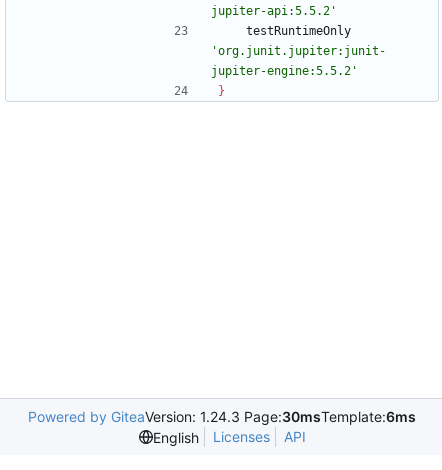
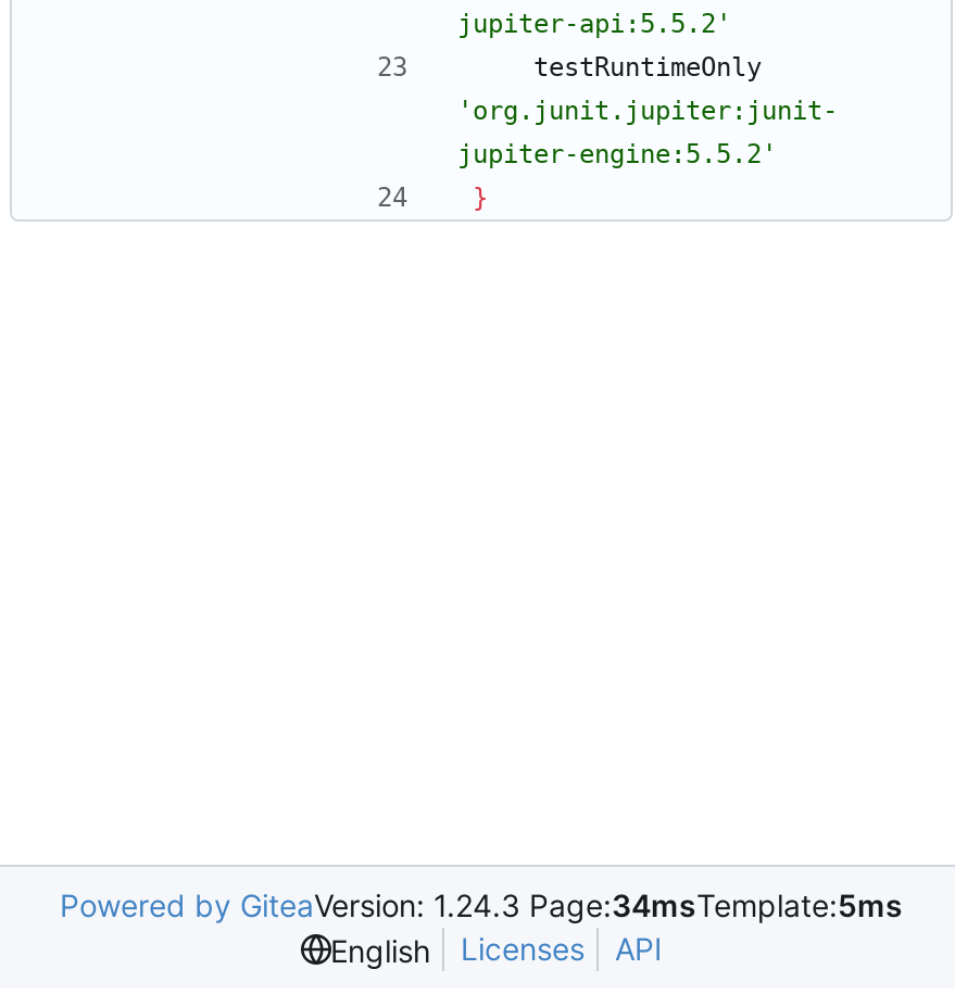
- Powered by GiteaVersion: 1.24.3 Page:30msTemplate:6ms
+ Powered by GiteaVersion: 1.24.3 Page:34msTemplate:5ms
